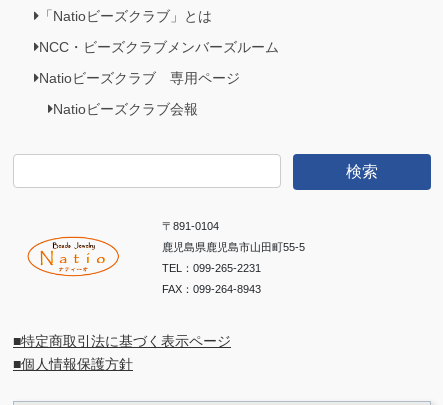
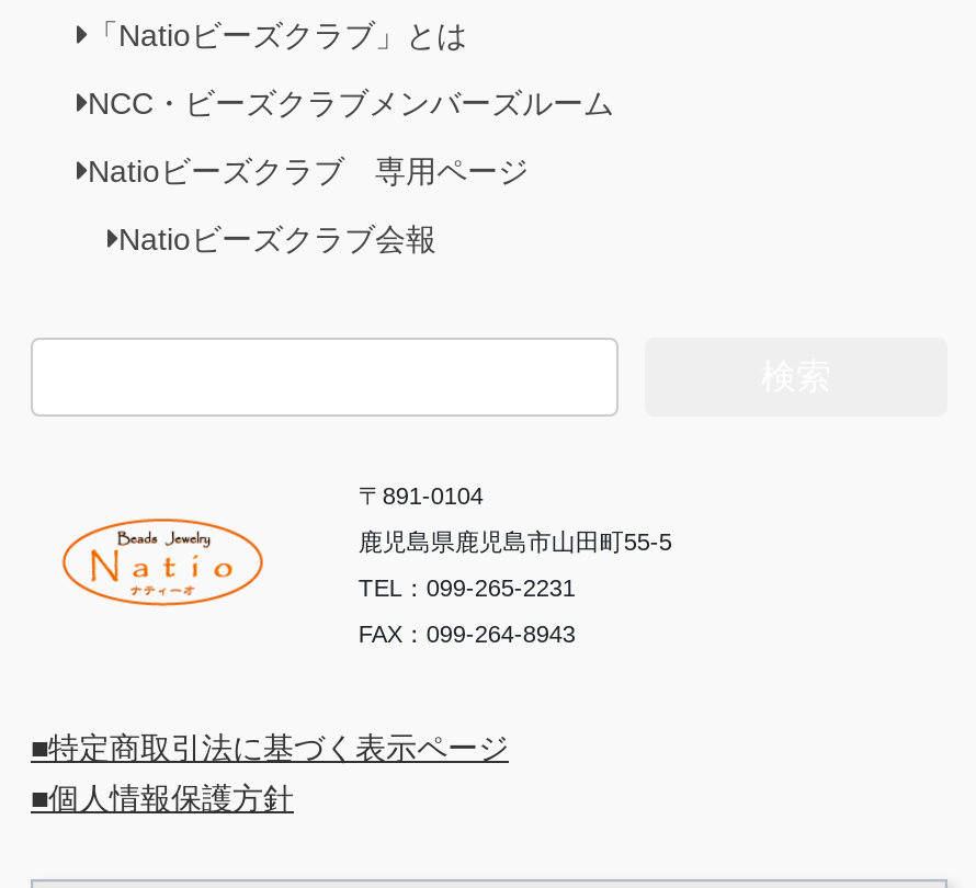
- [image]
